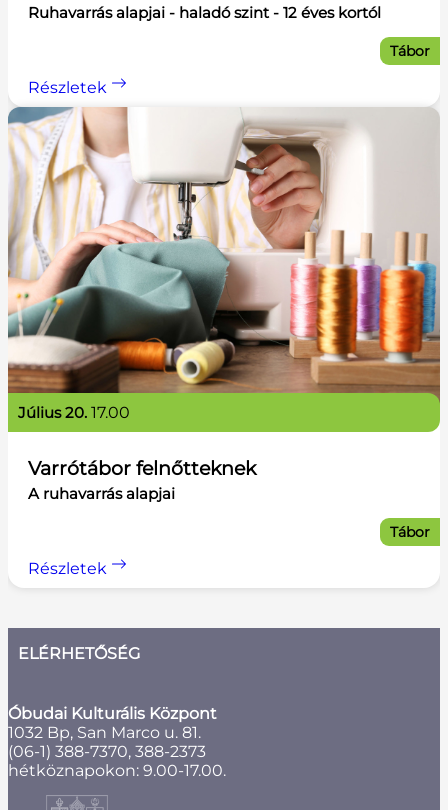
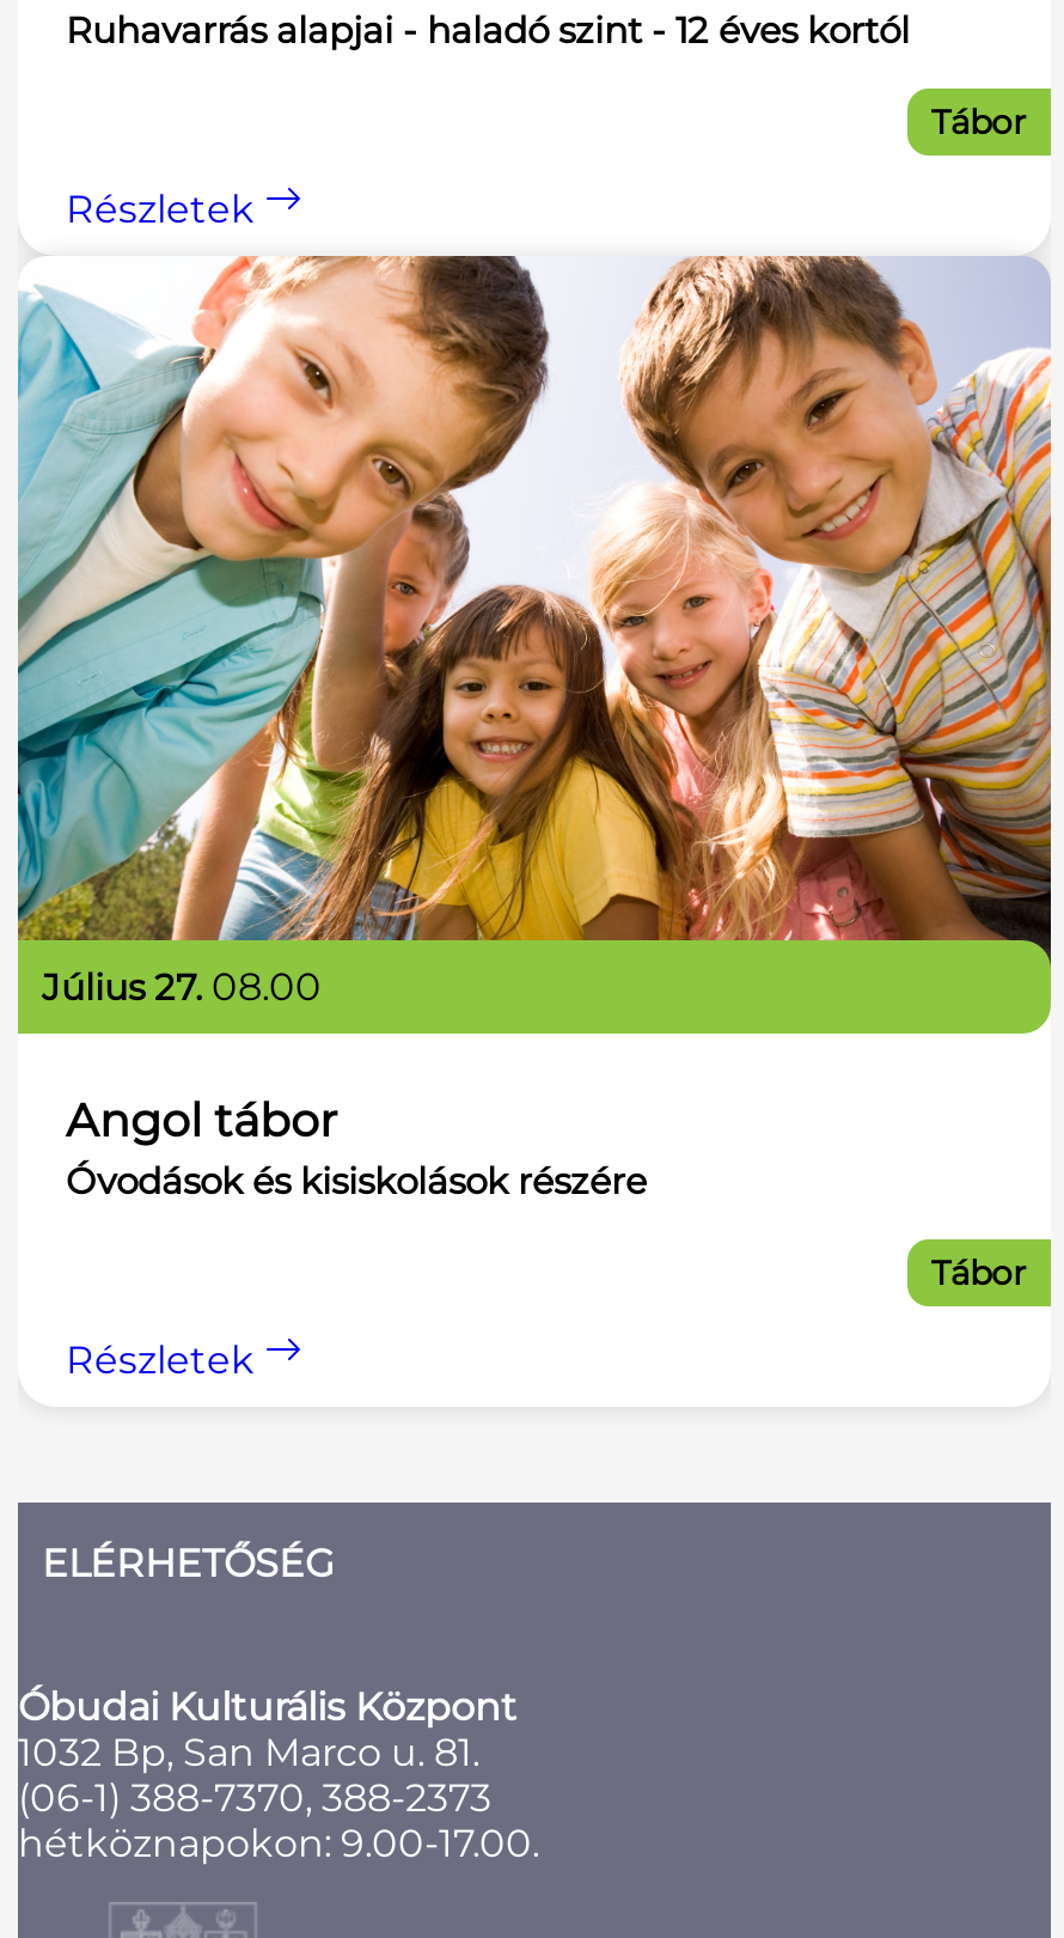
- [image]
- július 20. 17.00
+ [image]
+ július 27. 08.00

- Varrótábor felnőtteknek
- A ruhavarrás alapjai
+ Angol tábor
+ Óvodások és kisiskolások részére
